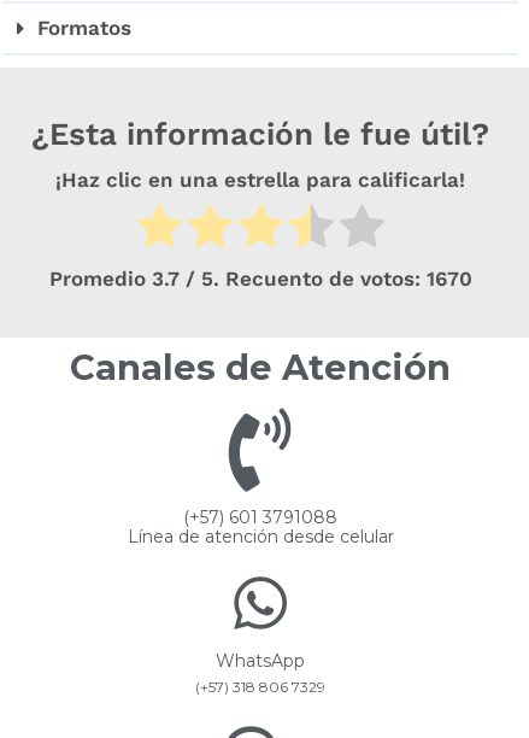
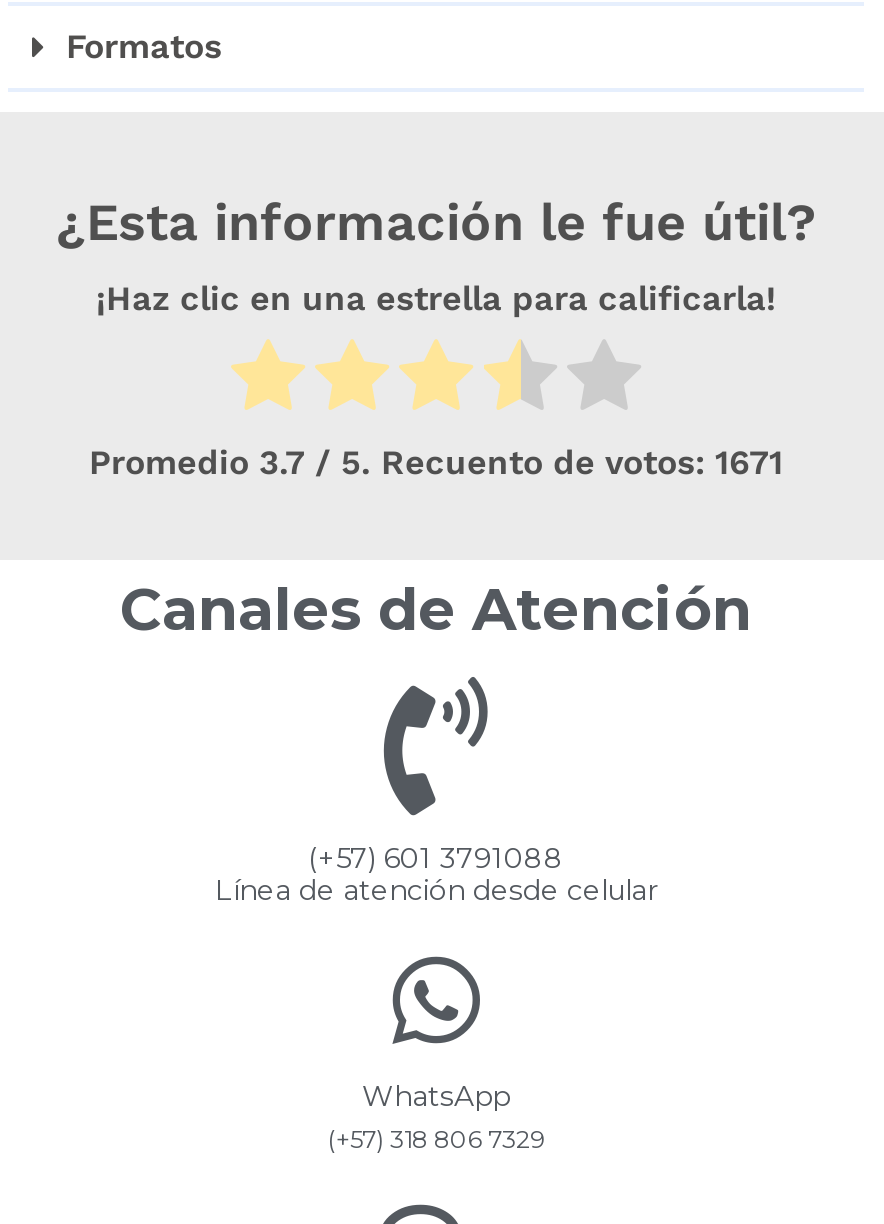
- Promedio 3.7 / 5. Recuento de votos: 1670
+ Promedio 3.7 / 5. Recuento de votos: 1671
